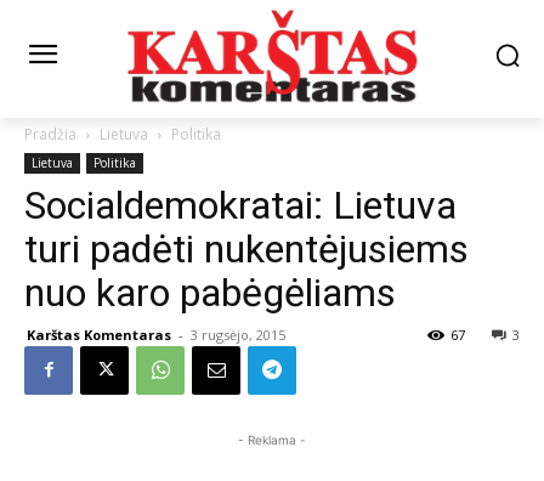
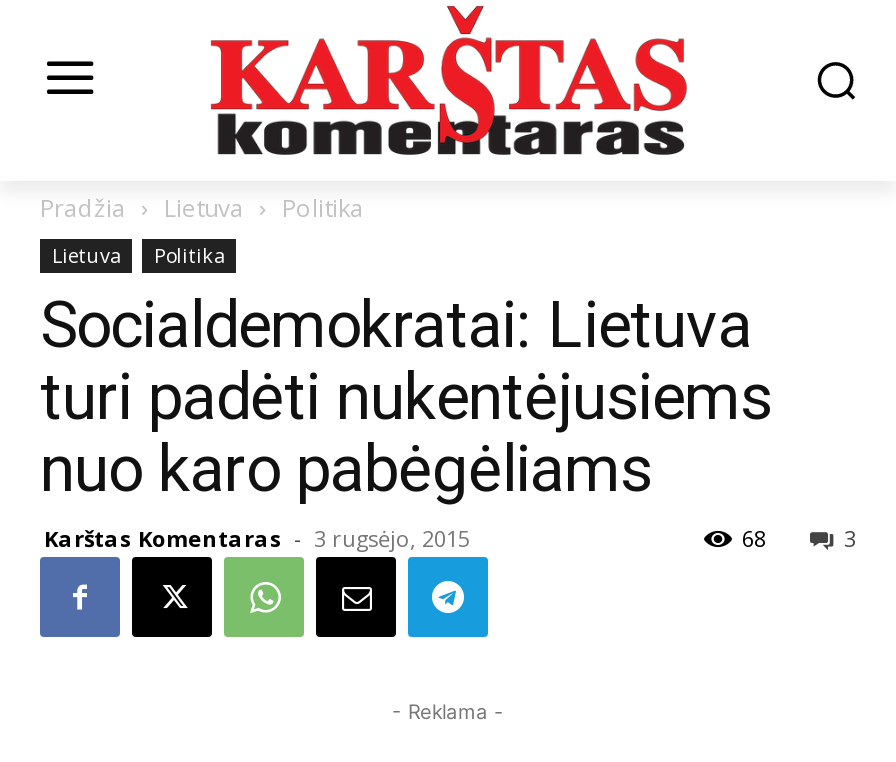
- 67
+ 68
